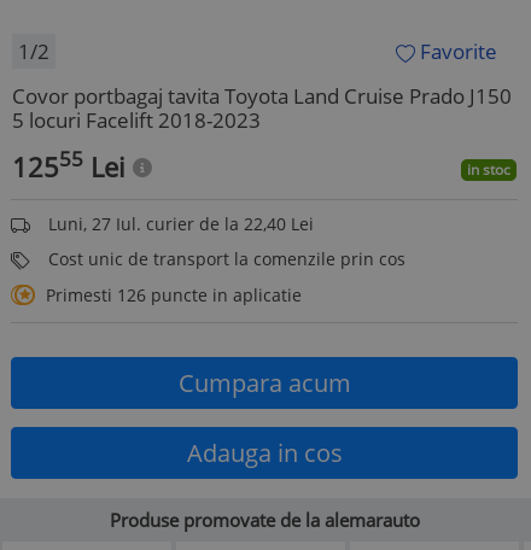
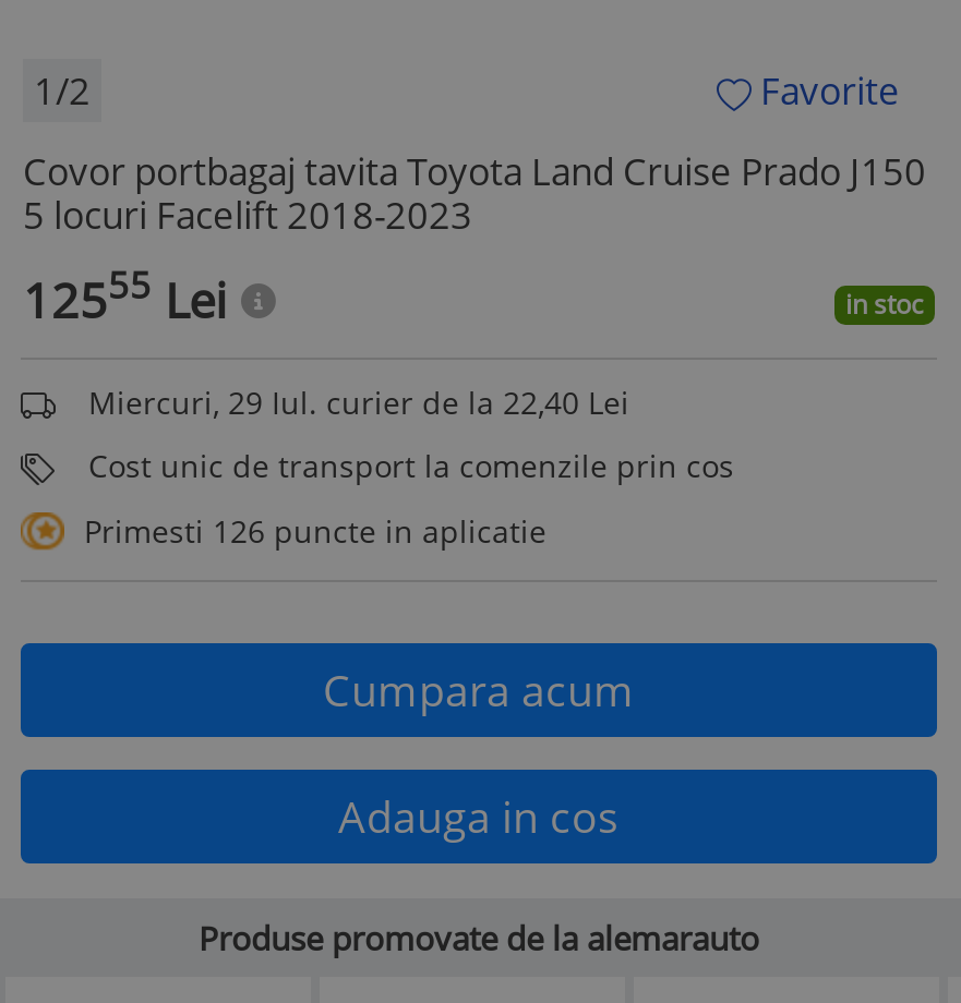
- Luni, 27 Iul. curier de la 22,40 Lei
+ Miercuri, 29 Iul. curier de la 22,40 Lei
